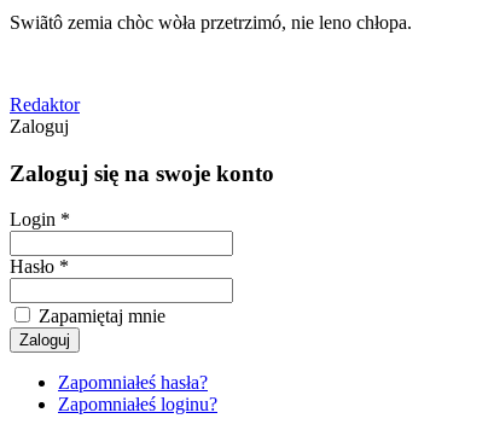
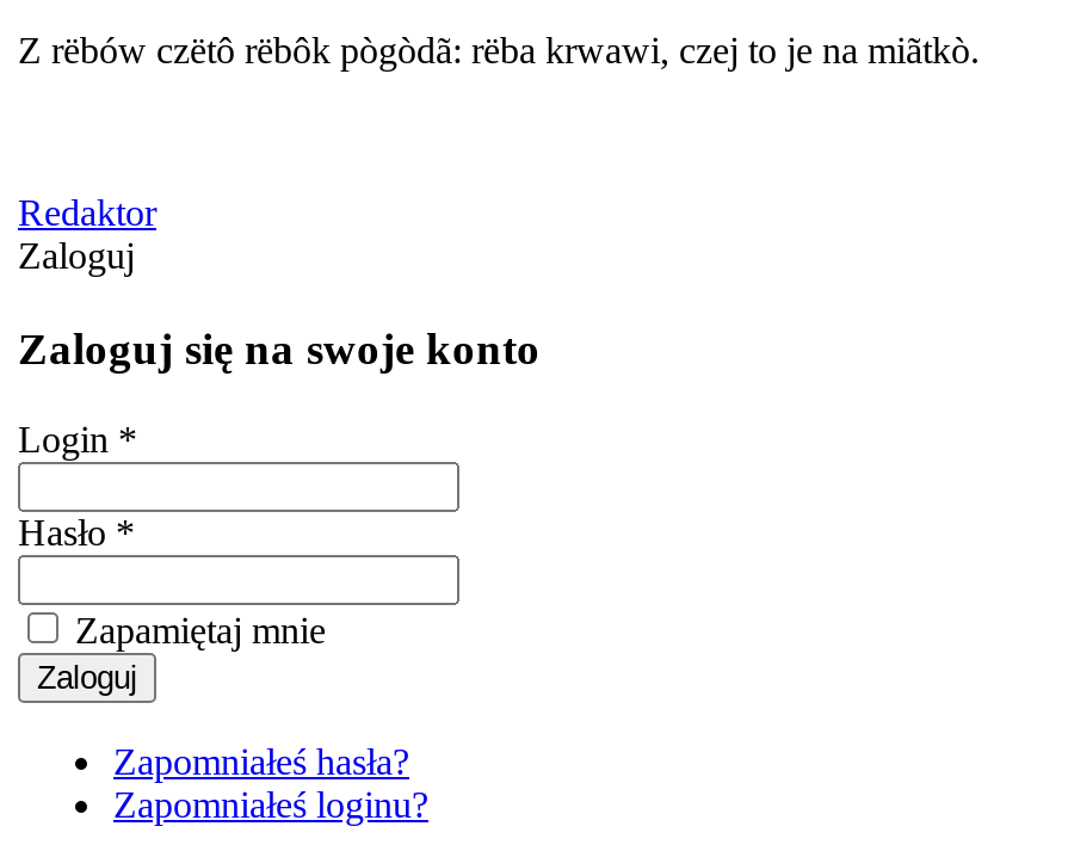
- Swiãtô zemia chòc wòła przetrzimó, nie leno chłopa.
+ Z rëbów czëtô rëbôk pògòdã: rëba krwawi, czej to je na miãtkò.
